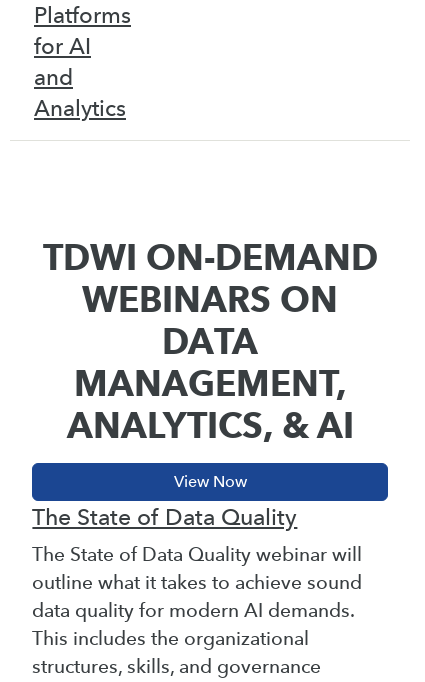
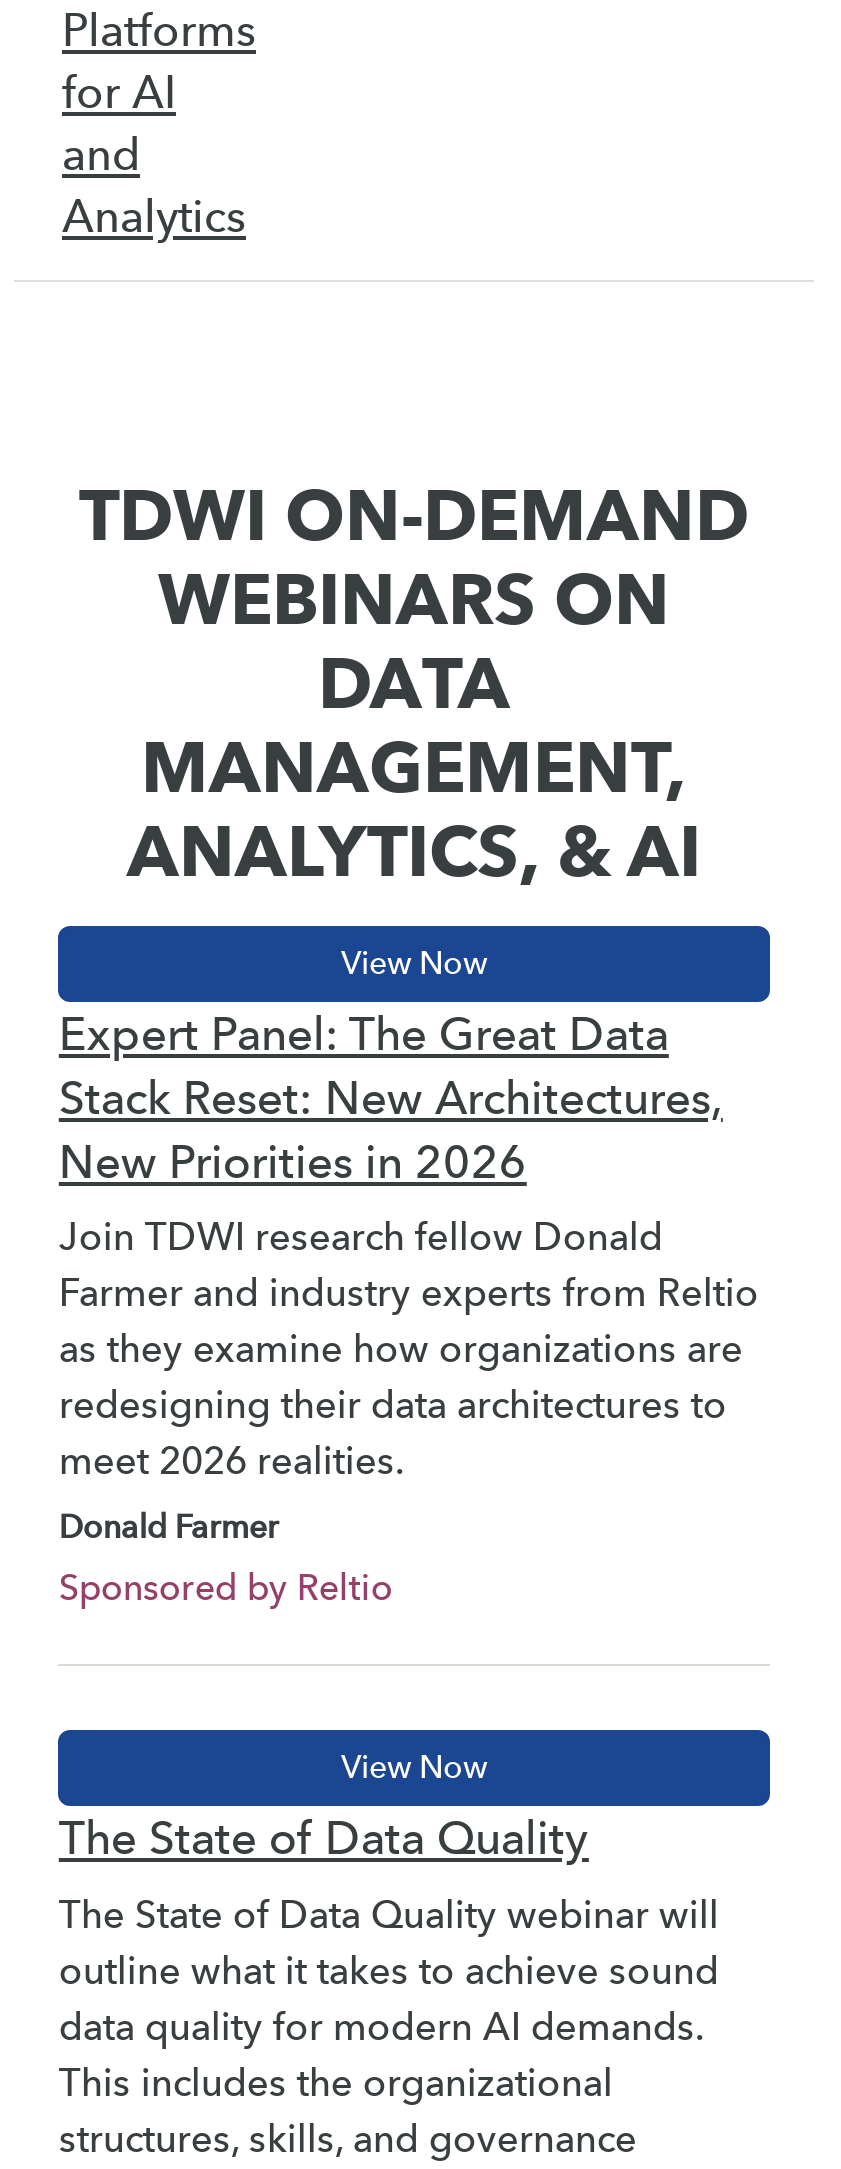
+ Expert Panel: The Great Data
+ Stack Reset: New Architectures,
+ New Priorities in 2026
+ Join TDWI research fellow Donald
+ Farmer and industry experts from Reltio
+ as they examine how organizations are
+ redesigning their data architectures to
+ meet 2026 realities.
+ Donald Farmer
+ Sponsored by Reltio
